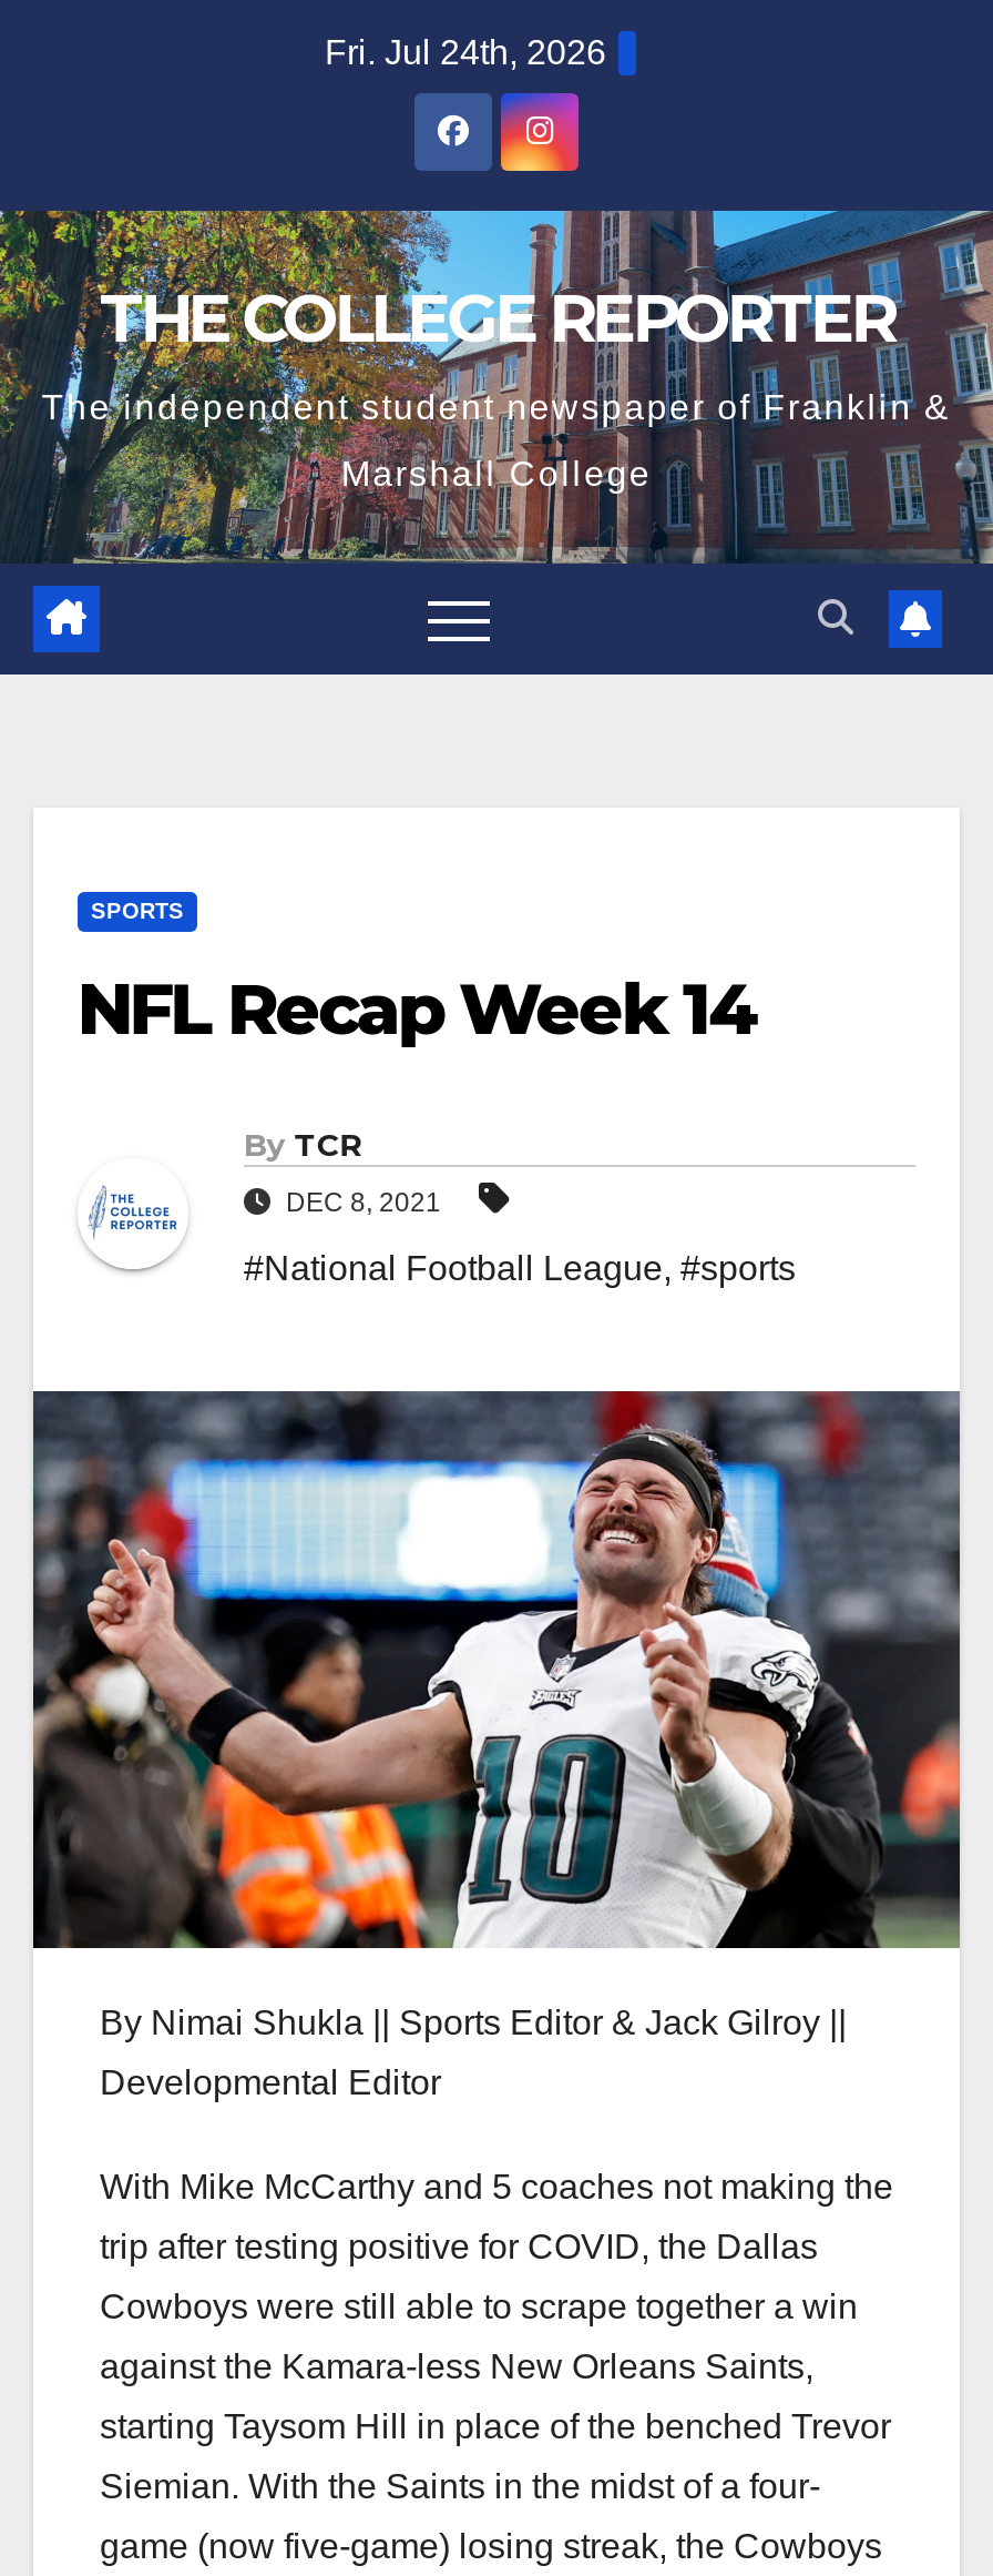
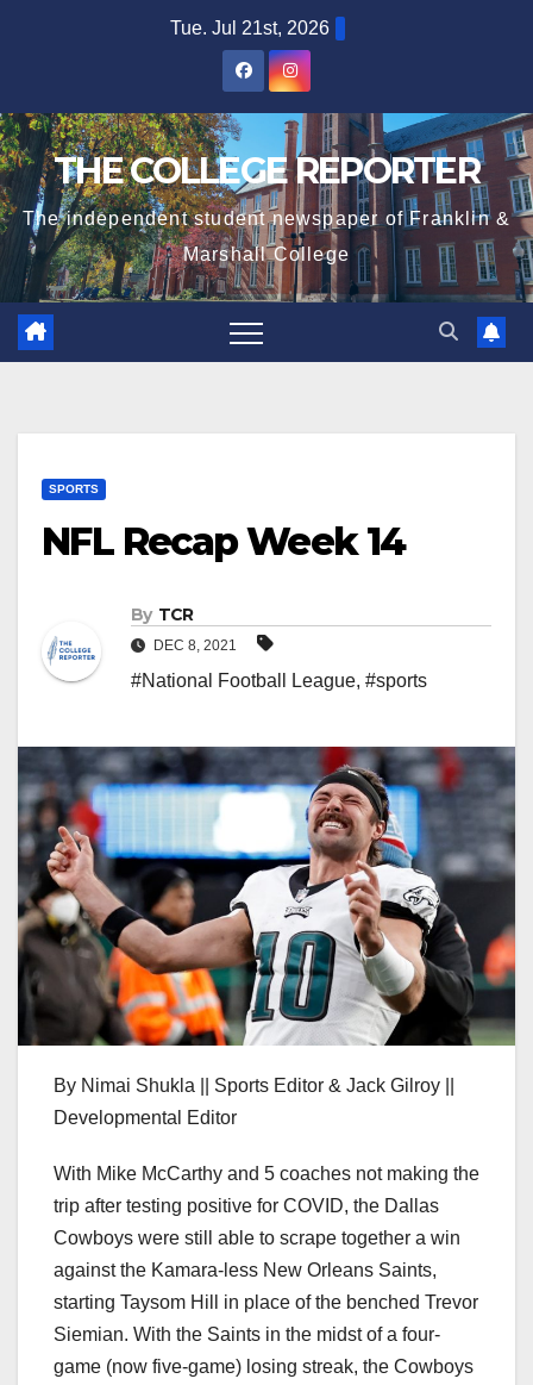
- Fri. Jul 24th, 2026
+ Tue. Jul 21st, 2026
